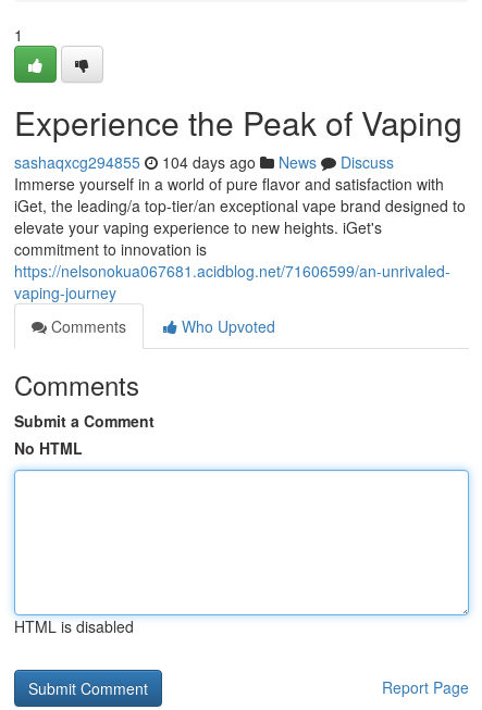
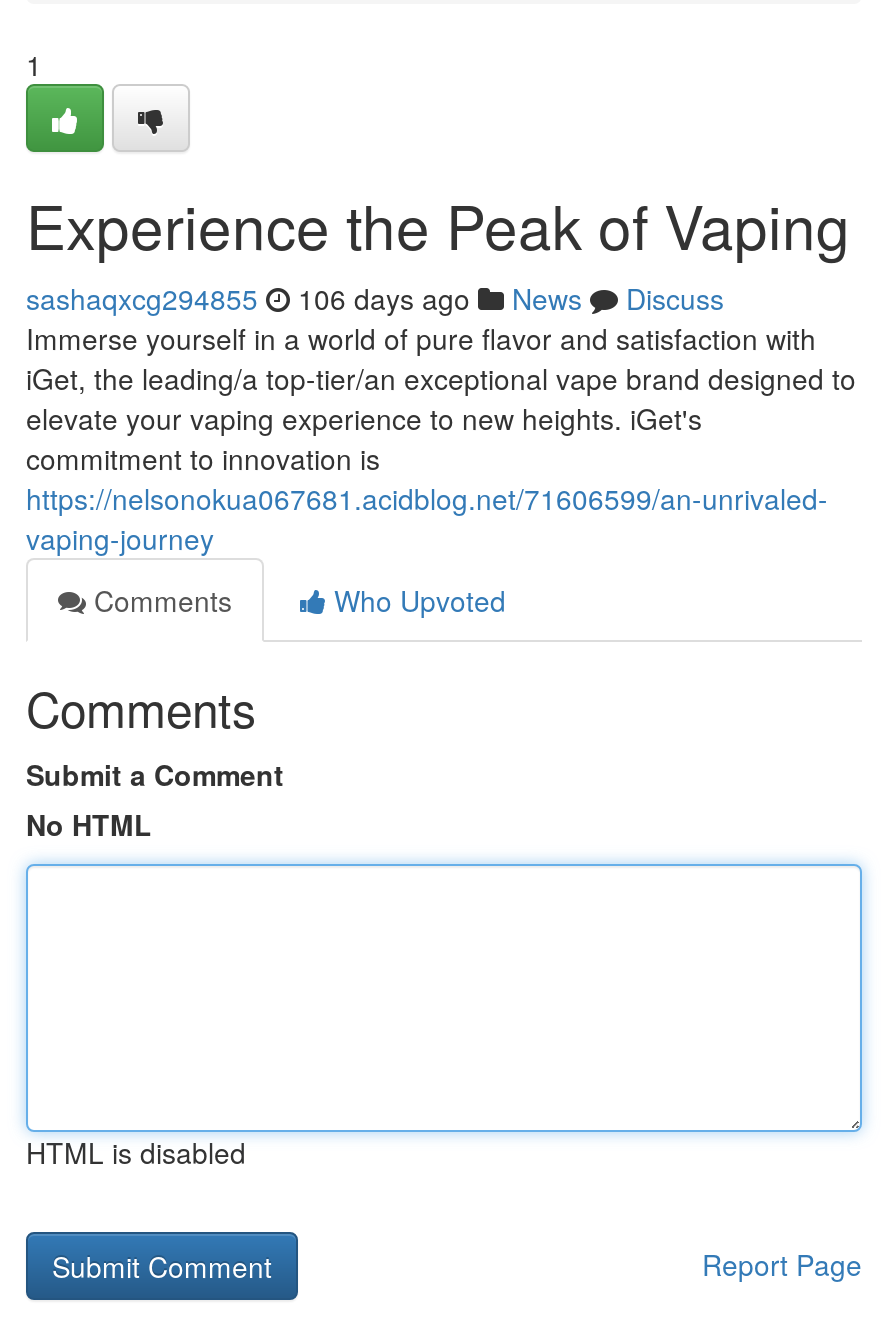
- sashaqxcg294855 104 days ago News Discuss
+ sashaqxcg294855 106 days ago News Discuss
